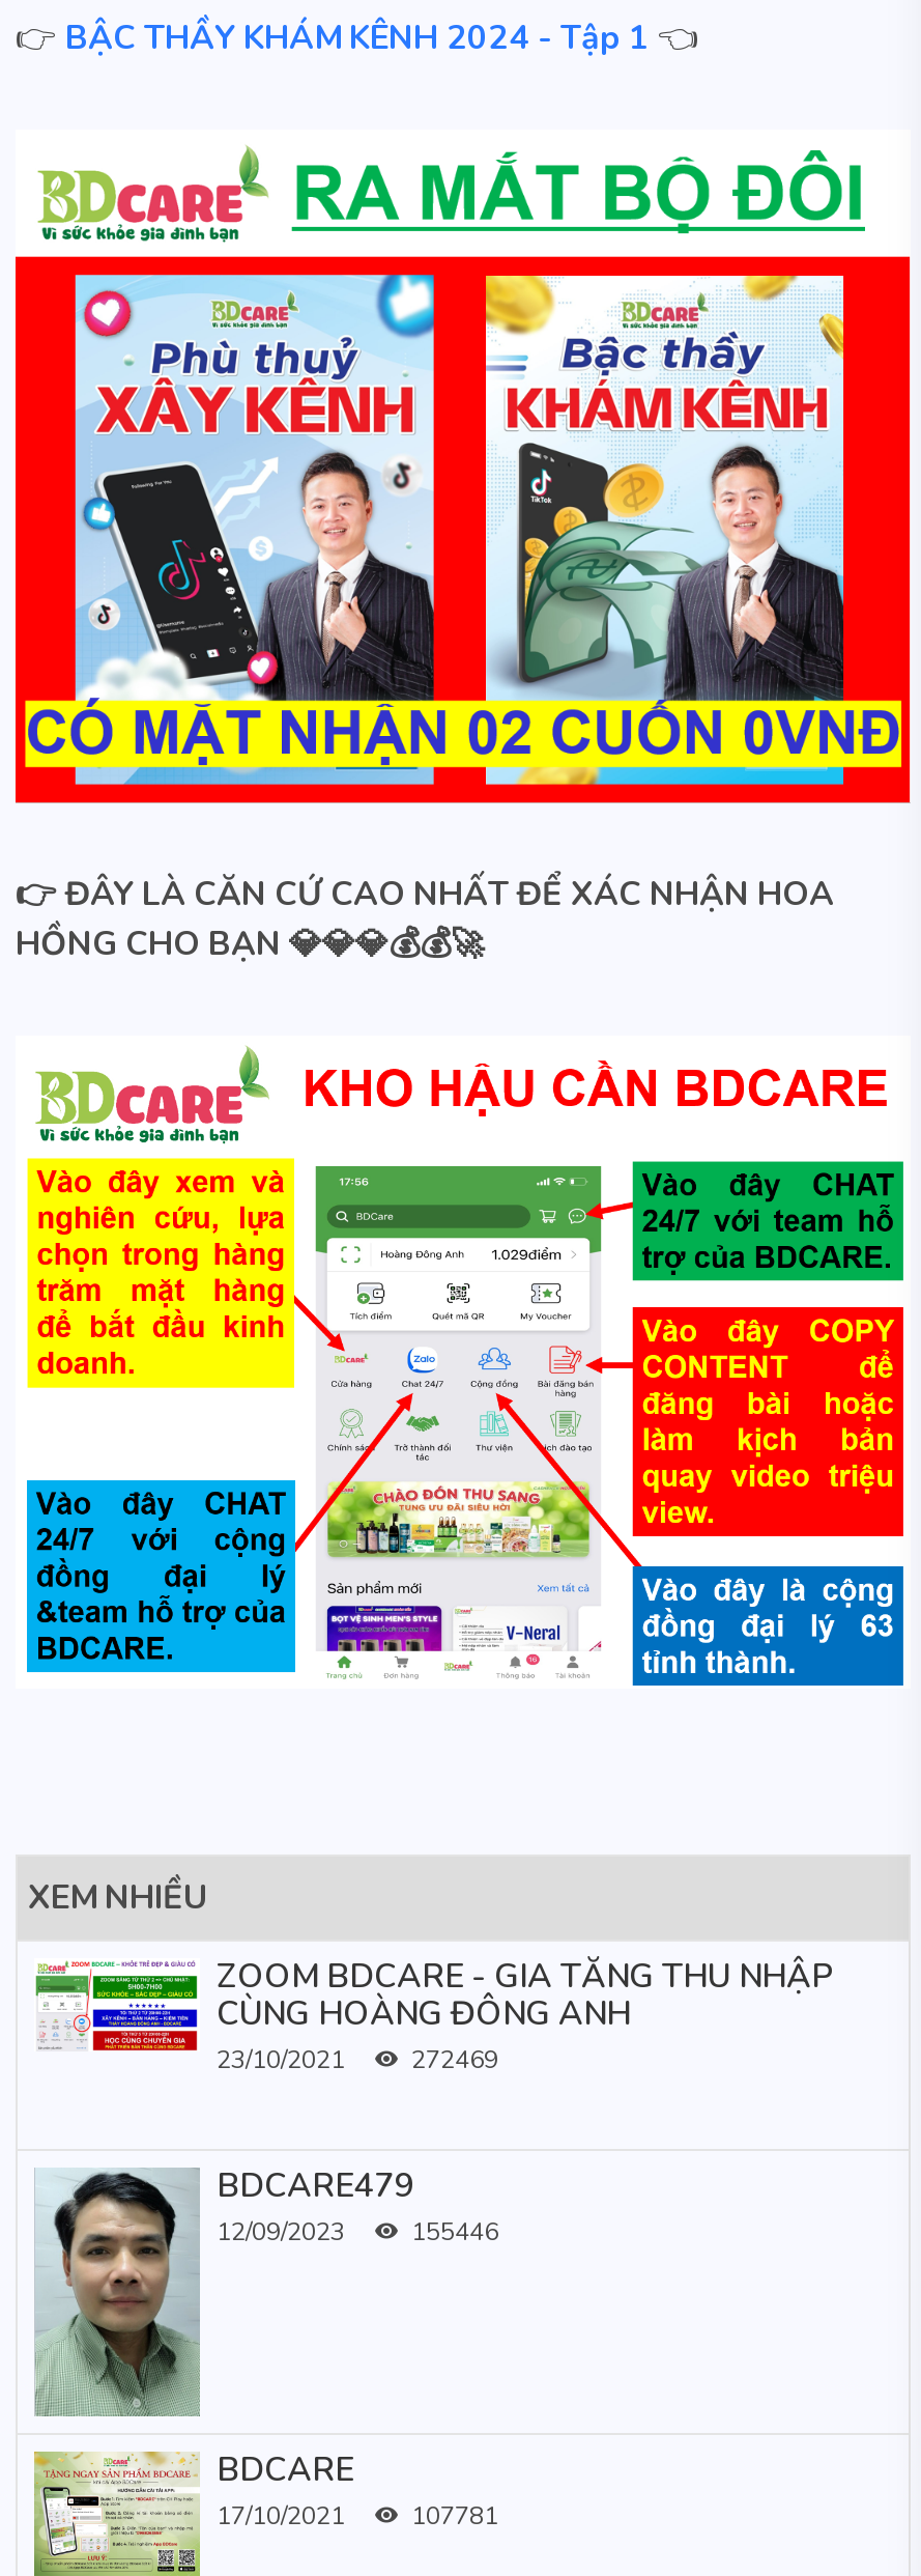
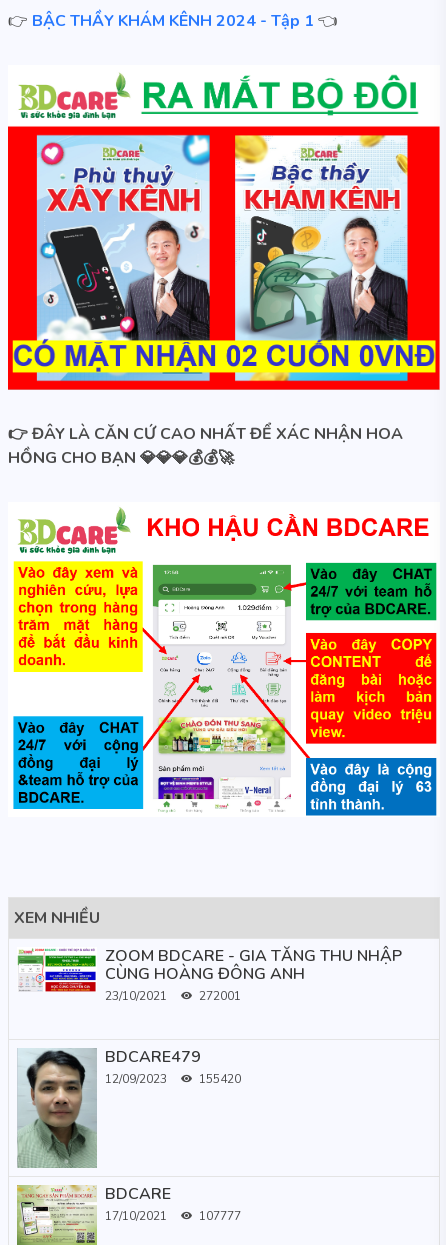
- 23/10/2021 272469
+ 23/10/2021 272001

- 12/09/2023 155446
+ 12/09/2023 155420

- 17/10/2021 107781
+ 17/10/2021 107777
